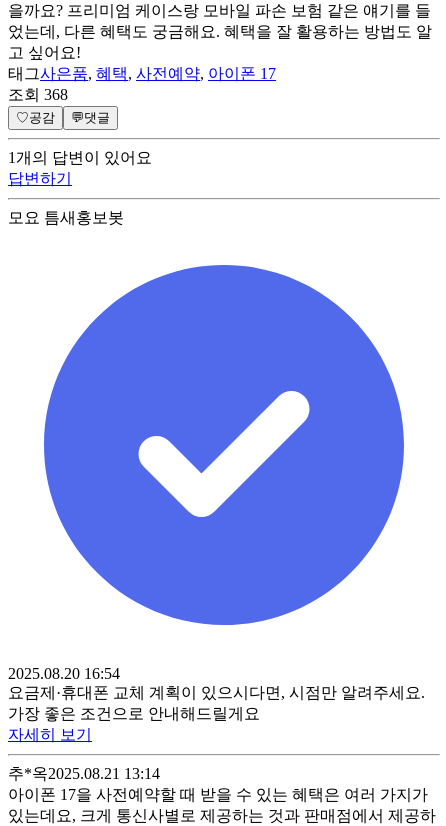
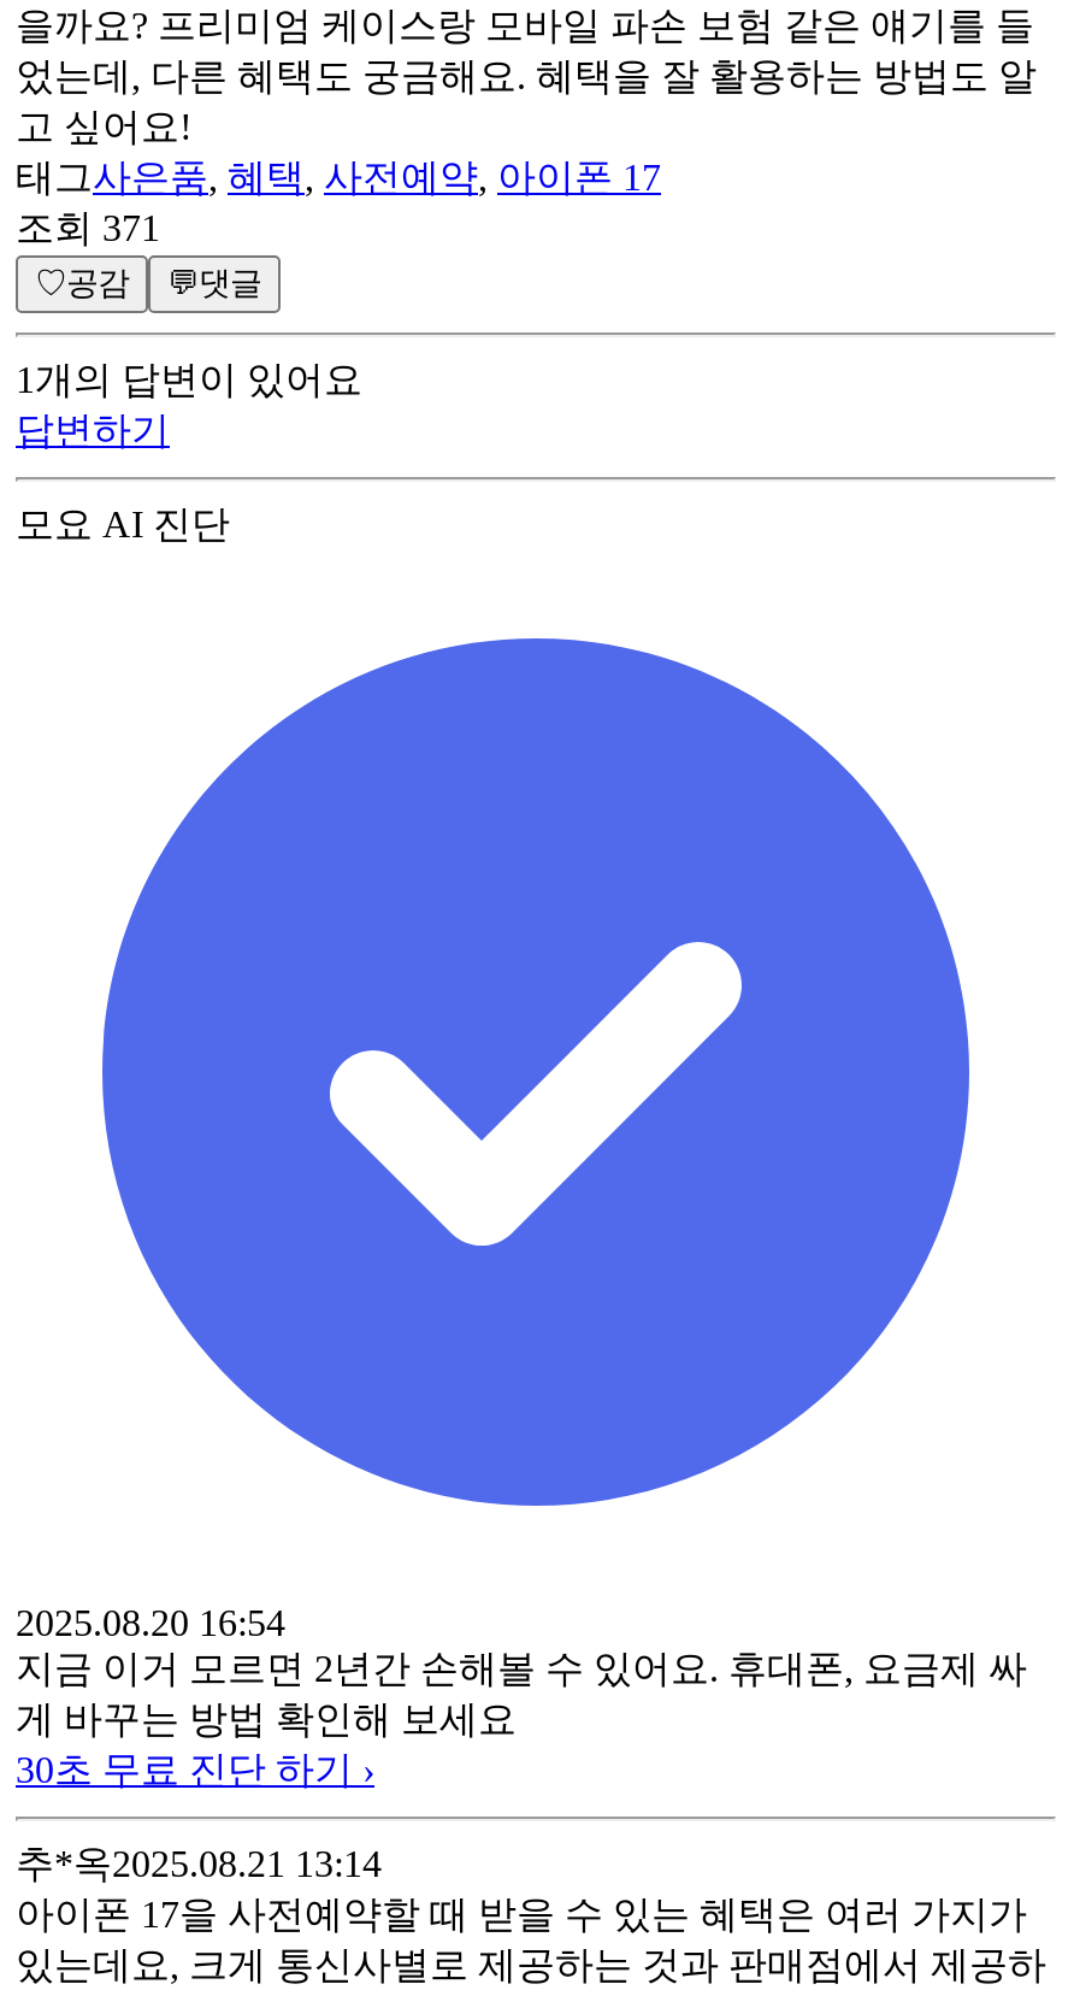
- 조회 368
+ 조회 371

- 모요 틈새홍보봇
+ 모요 AI 진단

- 요금제·휴대폰 교체 계획이 있으시다면, 시점만 알려주세요.
- 가장 좋은 조건으로 안내해드릴게요
- 자세히 보기
+ 지금 이거 모르면 2년간 손해볼 수 있어요. 휴대폰, 요금제 싸
+ 게 바꾸는 방법 확인해 보세요
+ 30초 무료 진단 하기 ›
